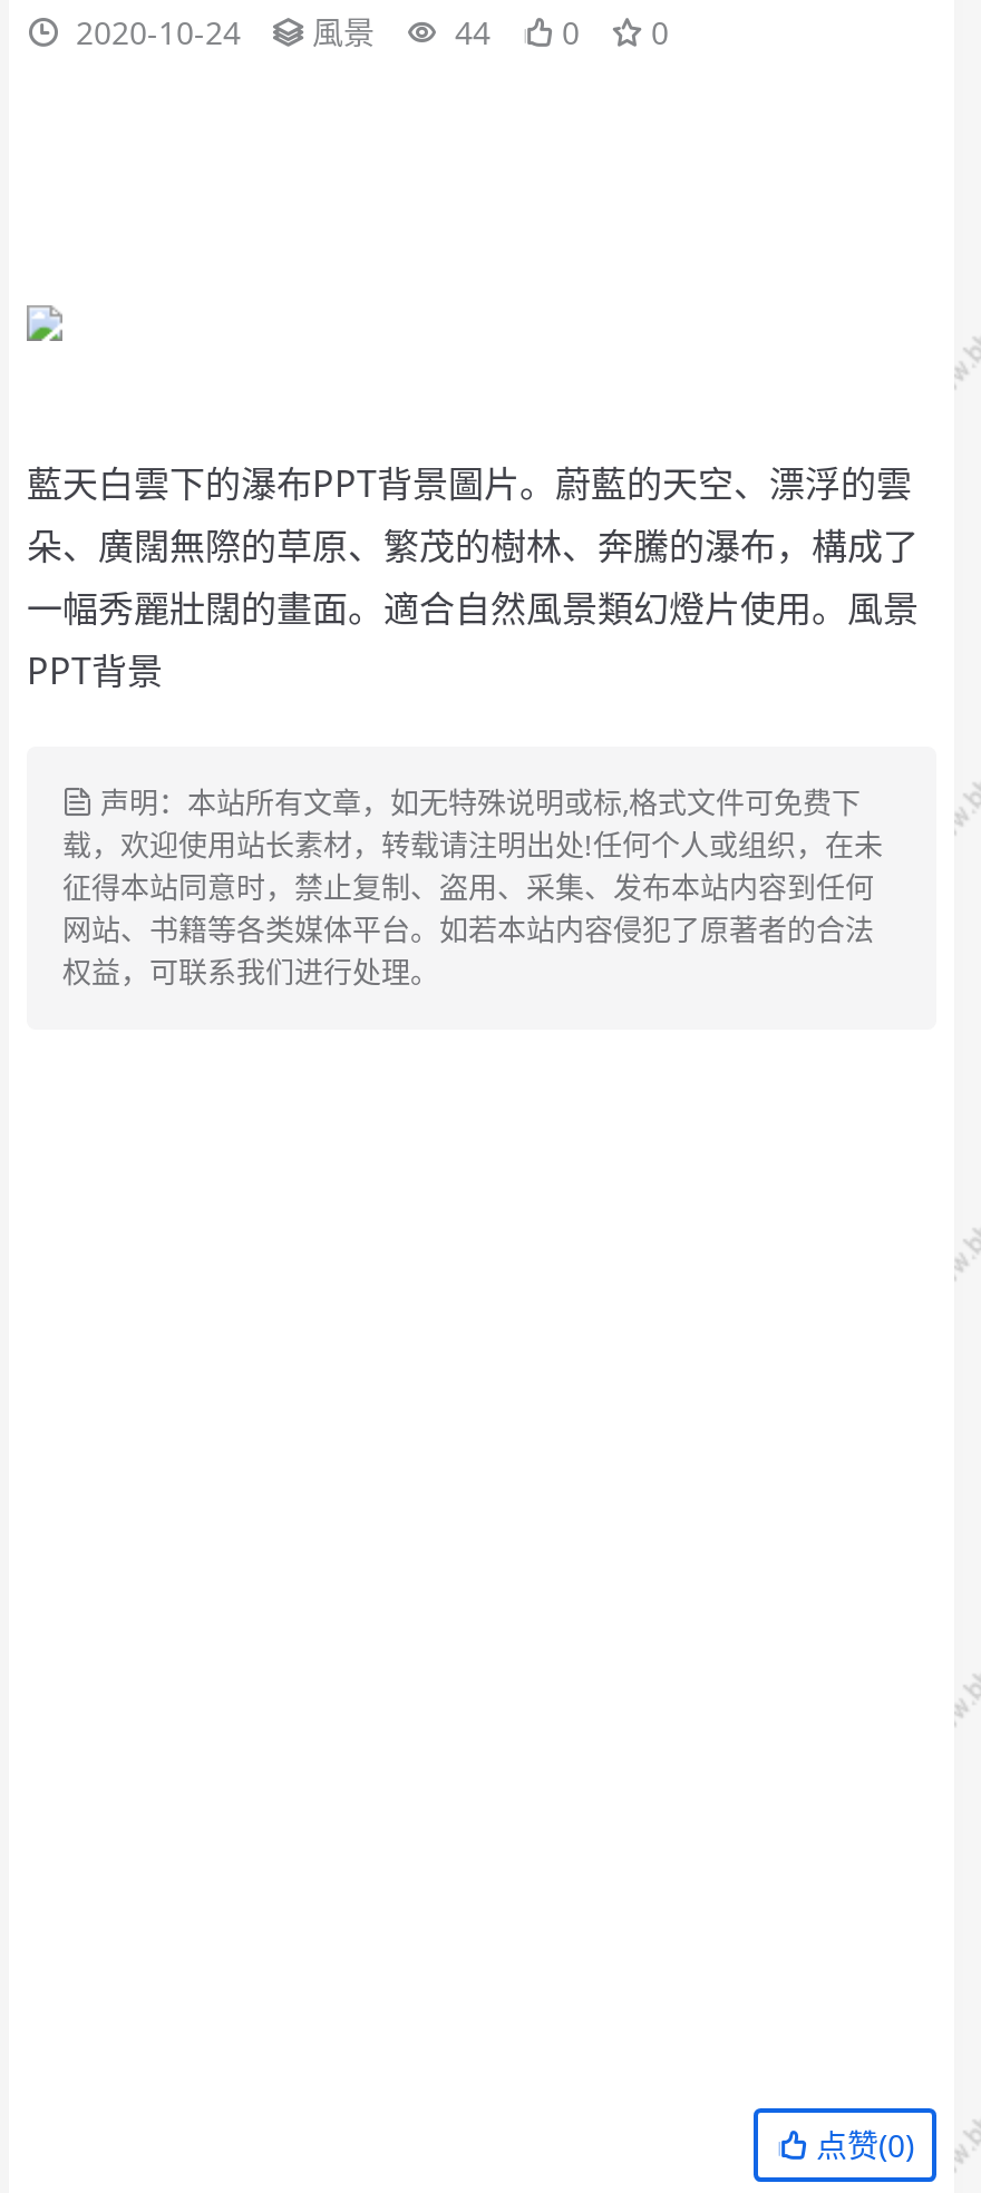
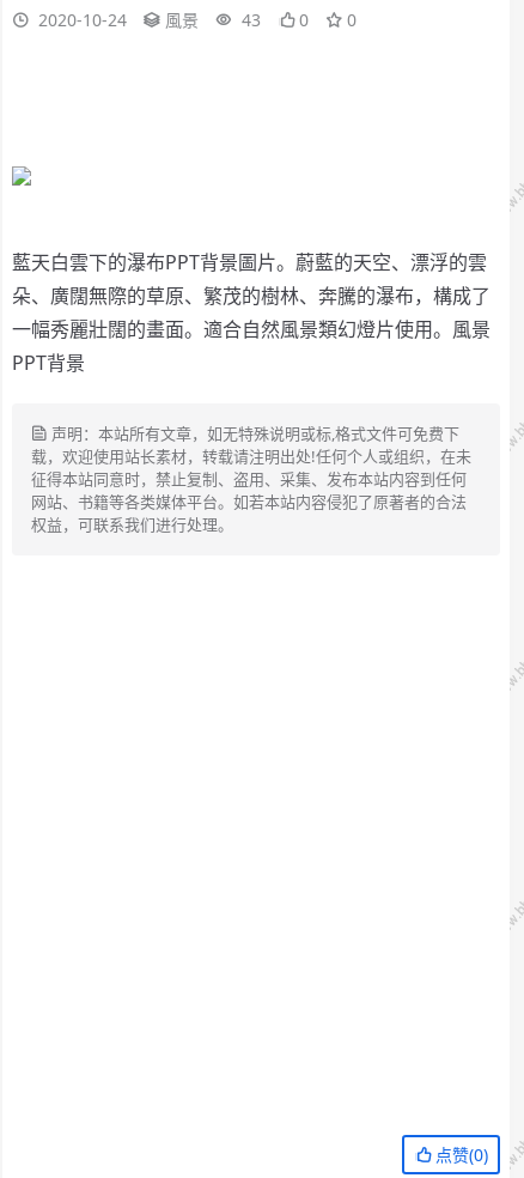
- 2020-10-24 風景 44 0 0
+ 2020-10-24 風景 43 0 0
